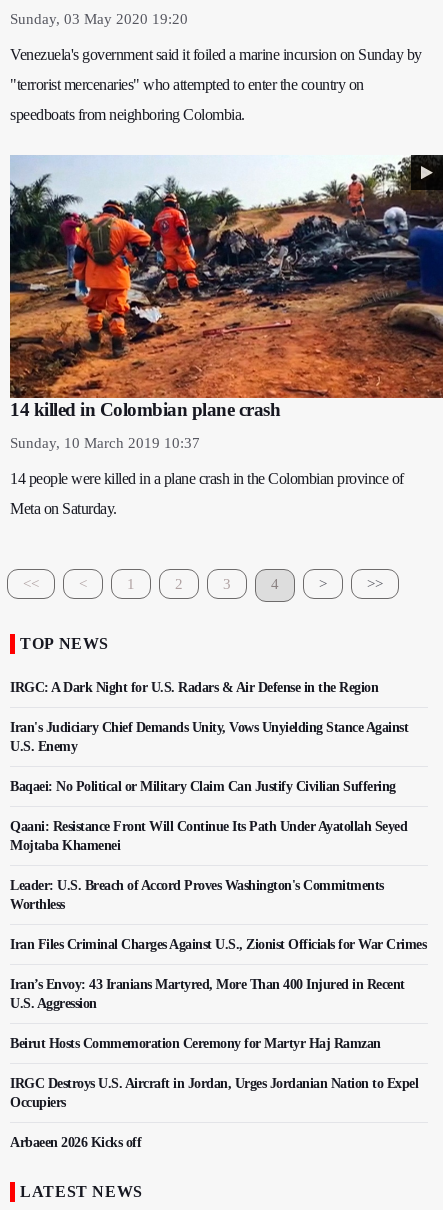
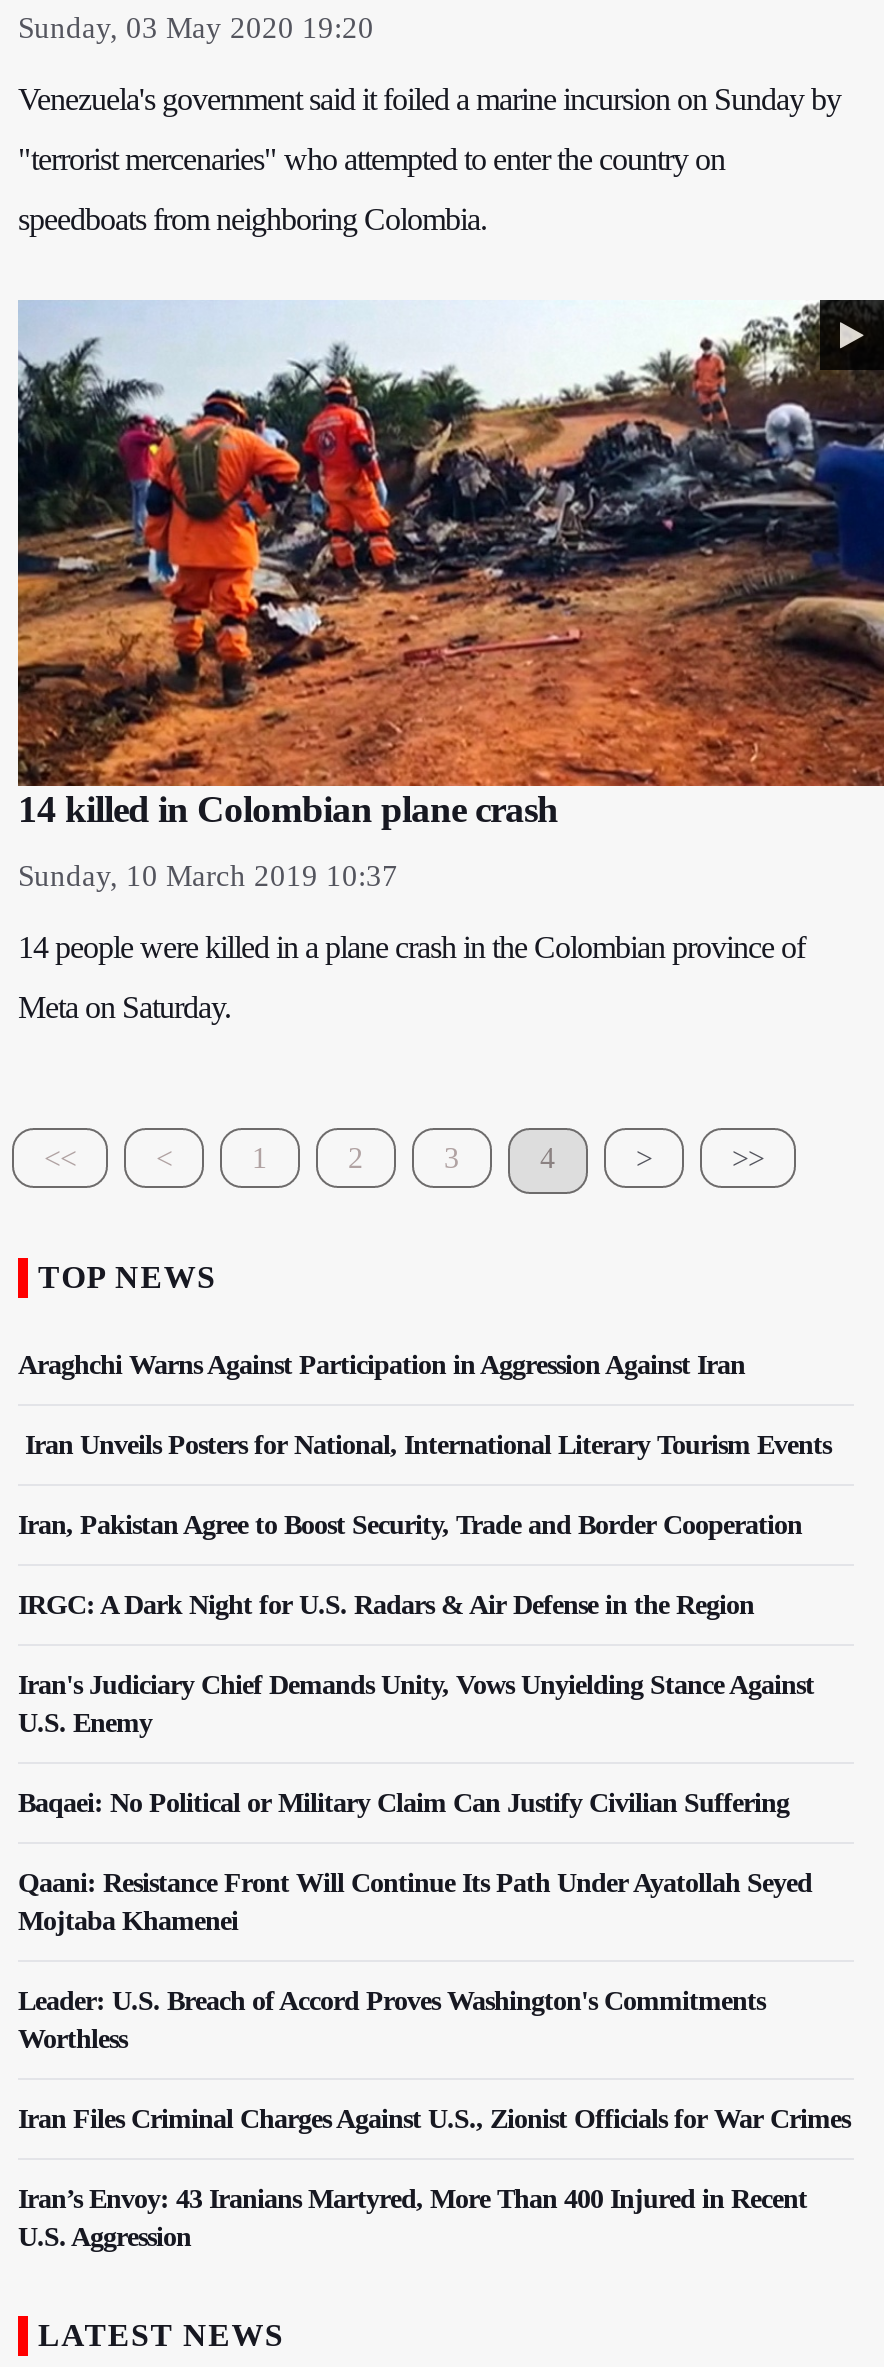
+ Araghchi Warns Against Participation in Aggression Against Iran
+ Iran Unveils Posters for National, International Literary Tourism Events
+ Iran, Pakistan Agree to Boost Security, Trade and Border Cooperation

moved down: IRGC: A Dark Night for U.S. Radars & Air Defense in the Region | Iran's Judiciary Chief Demands Unity, Vows Unyielding Stance Against | U.S. Enemy | ... | Iran’s Envoy: 43 Iranians Martyred, More Than 400 Injured in Recent | U.S. Aggression

- Beirut Hosts Commemoration Ceremony for Martyr Haj Ramzan
- IRGC Destroys U.S. Aircraft in Jordan, Urges Jordanian Nation to Expel
- Occupiers
- Arbaeen 2026 Kicks off
